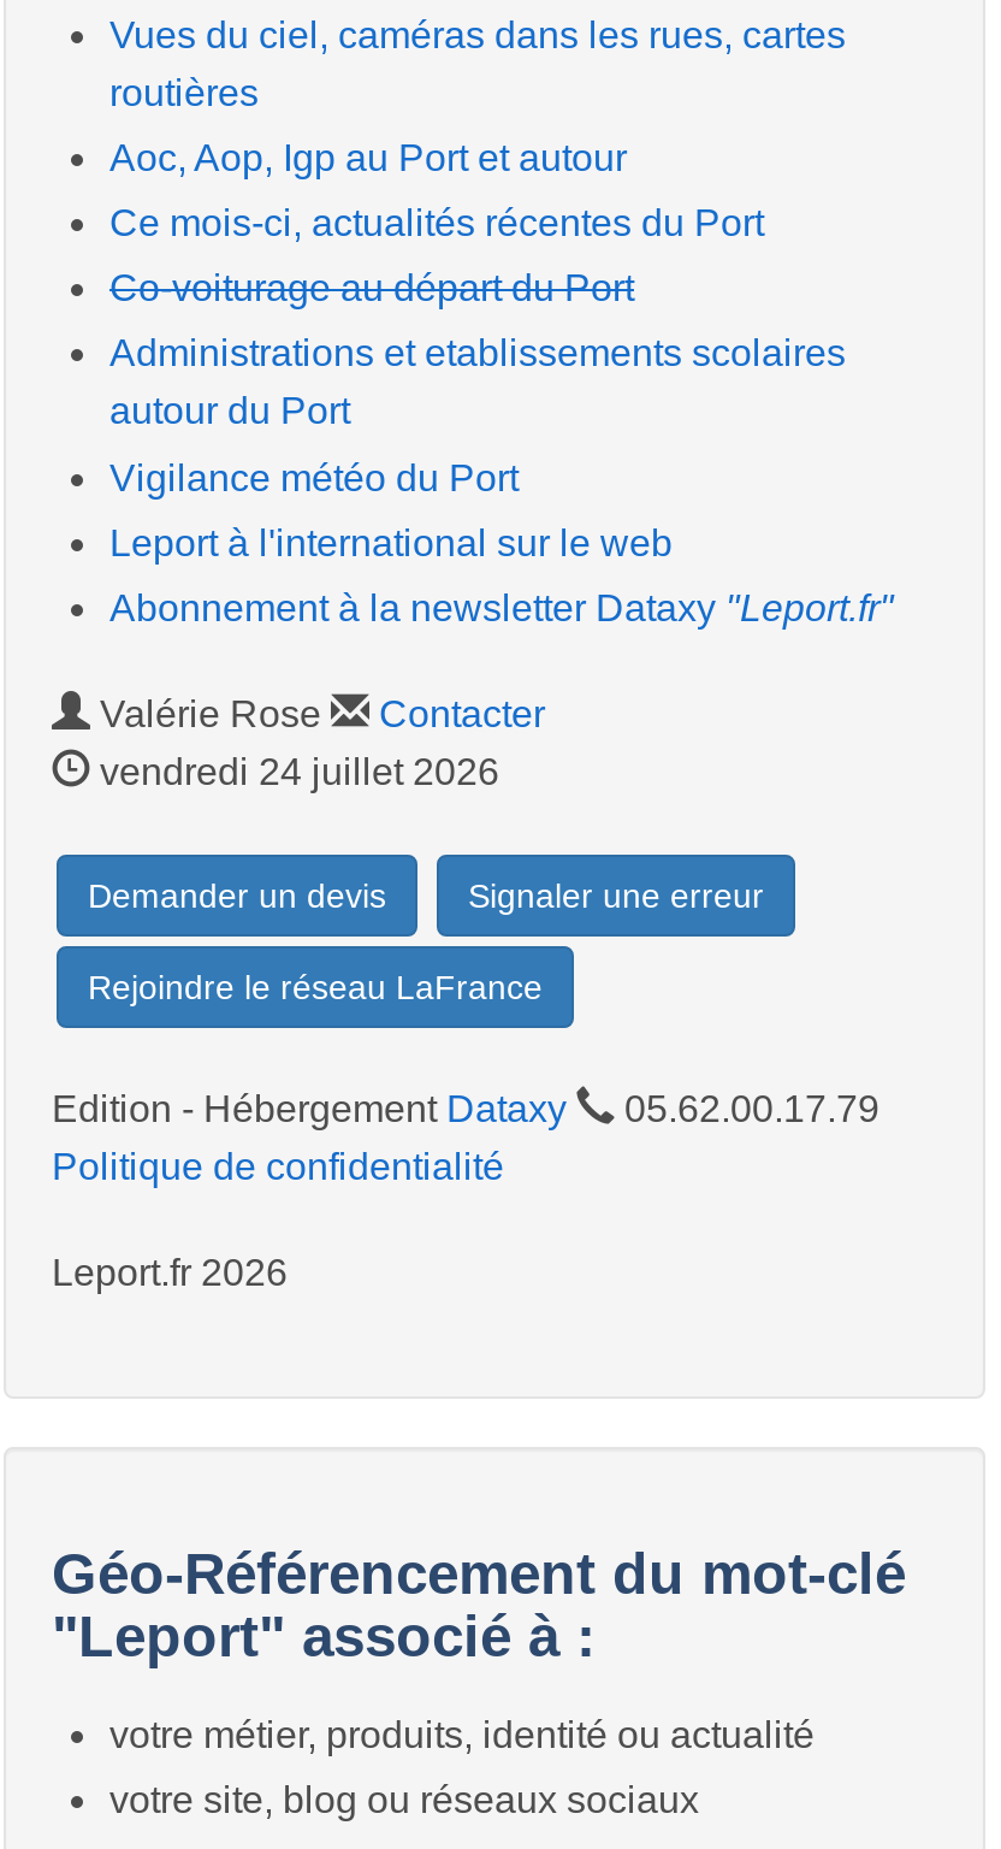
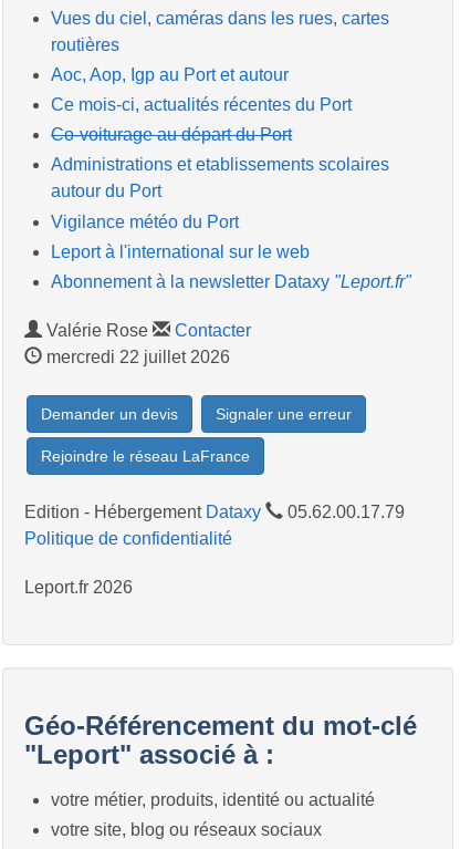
- vendredi 24 juillet 2026
+ mercredi 22 juillet 2026
